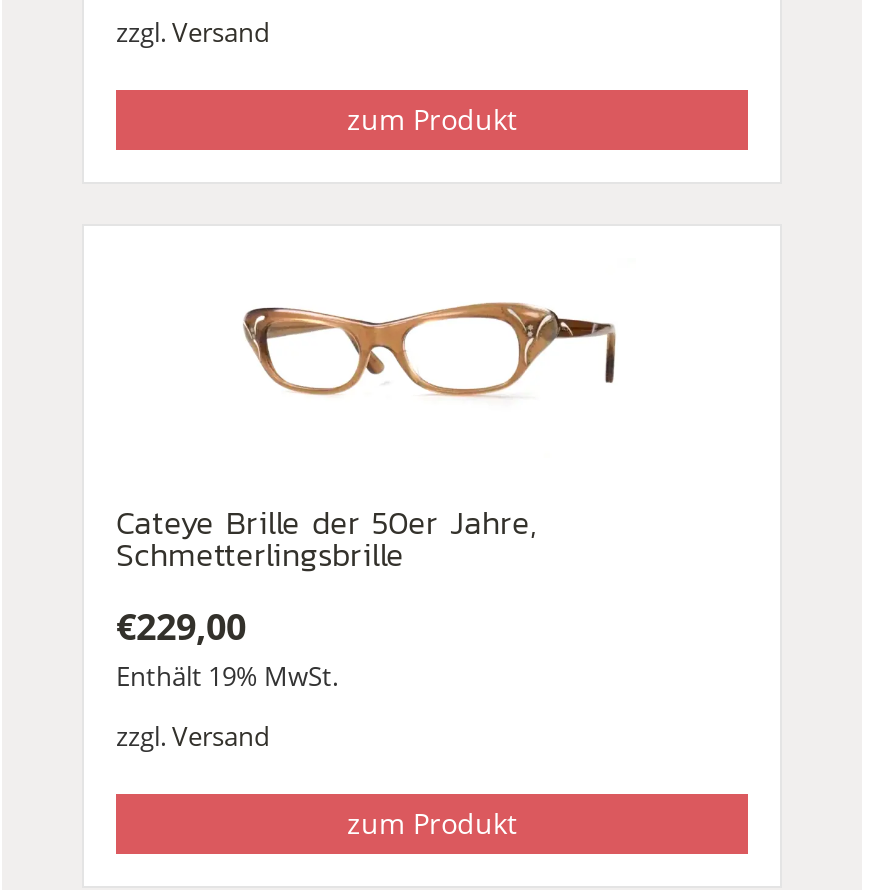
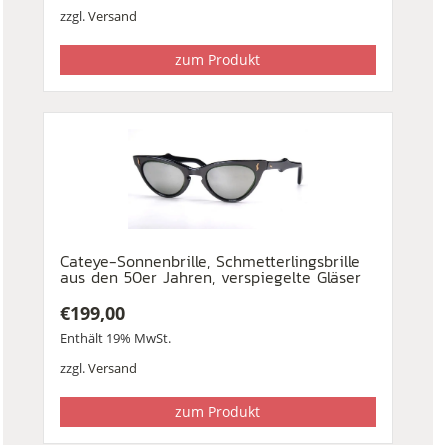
- [image]
+ [image]

- Cateye Brille der 50er Jahre,
- Schmetterlingsbrille
+ Cateye-Sonnenbrille, Schmetterlingsbrille
+ aus den 50er Jahren, verspiegelte Gläser

- €229,00
+ €199,00
